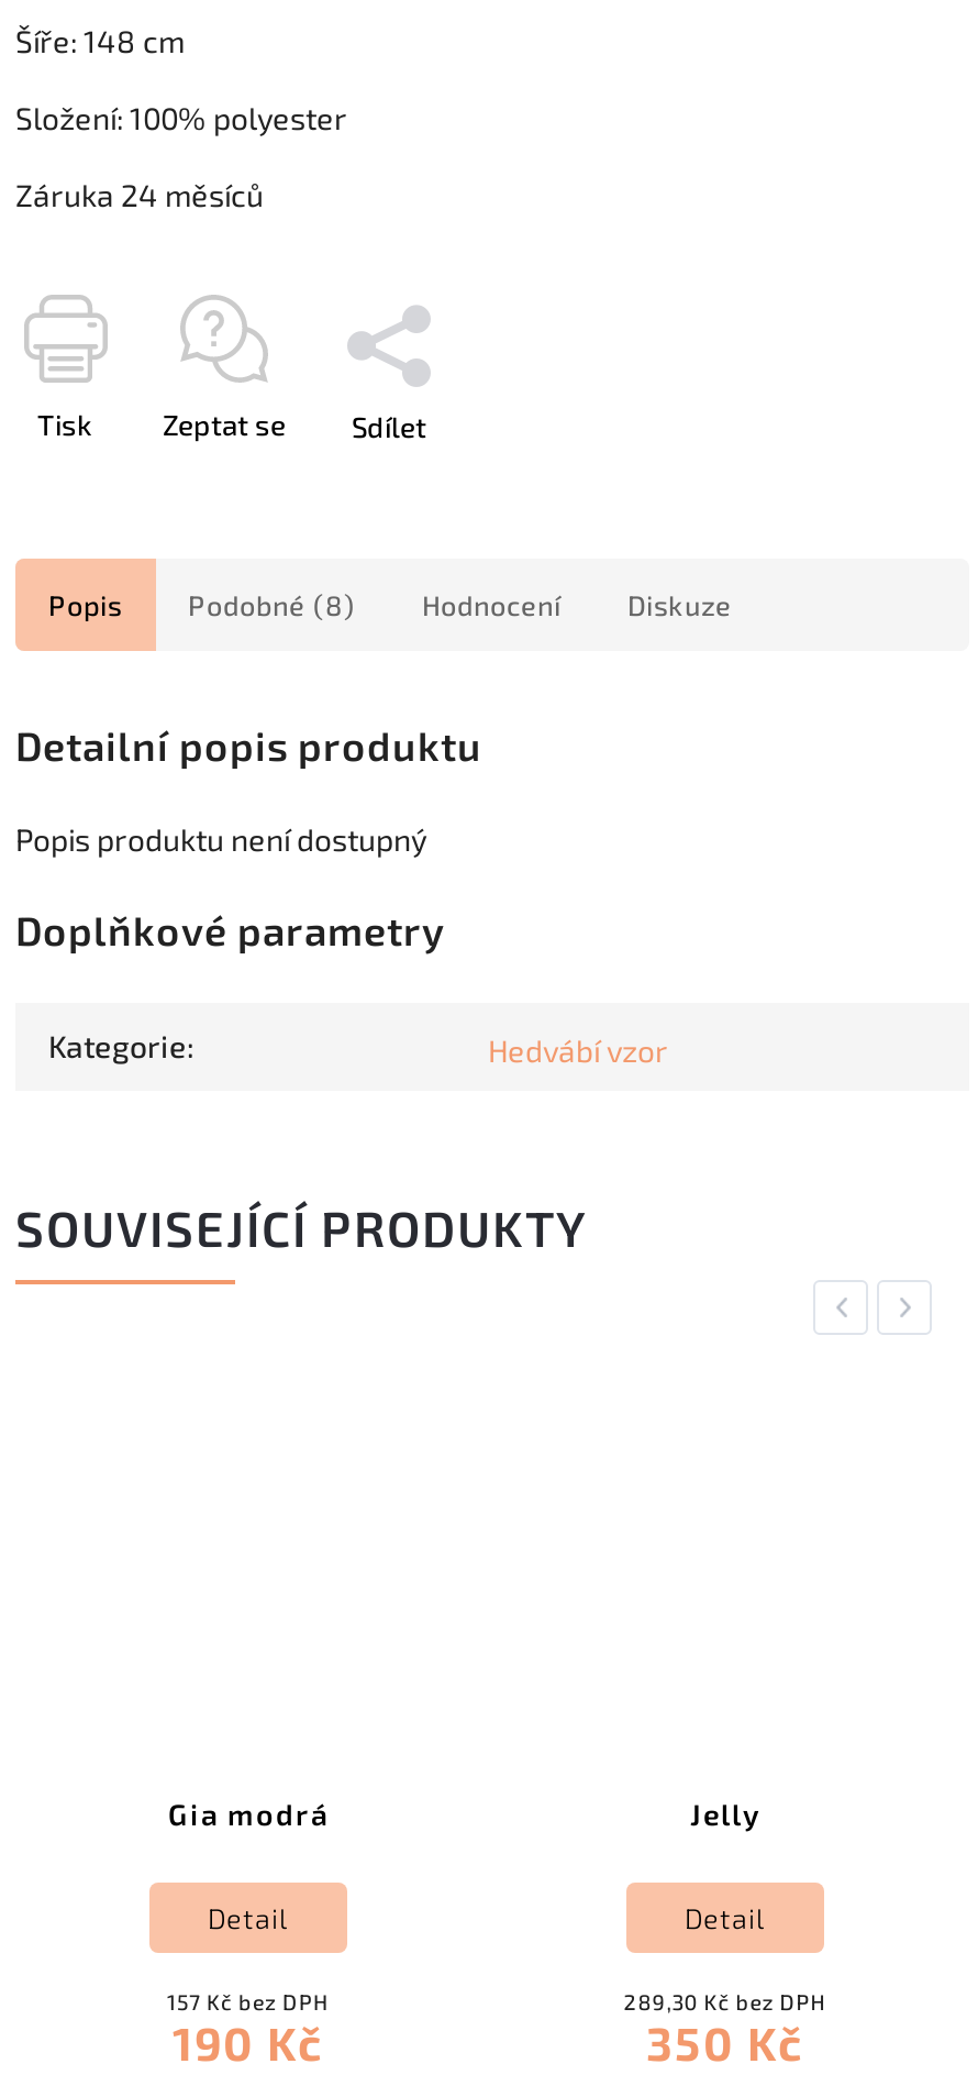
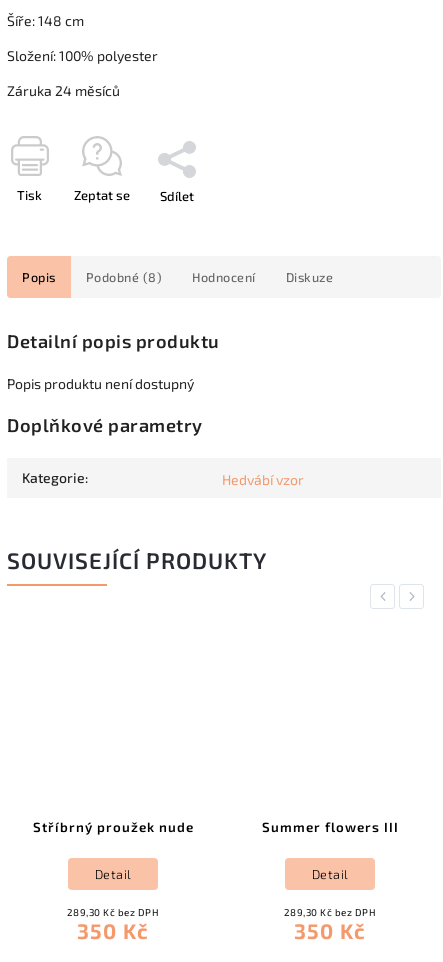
- Gia modrá
+ Stříbrný proužek nude

- Jelly
+ Summer flowers III

- 157 Kč bez DPH
- 190 Kč
+ 289,30 Kč bez DPH
+ 350 Kč
